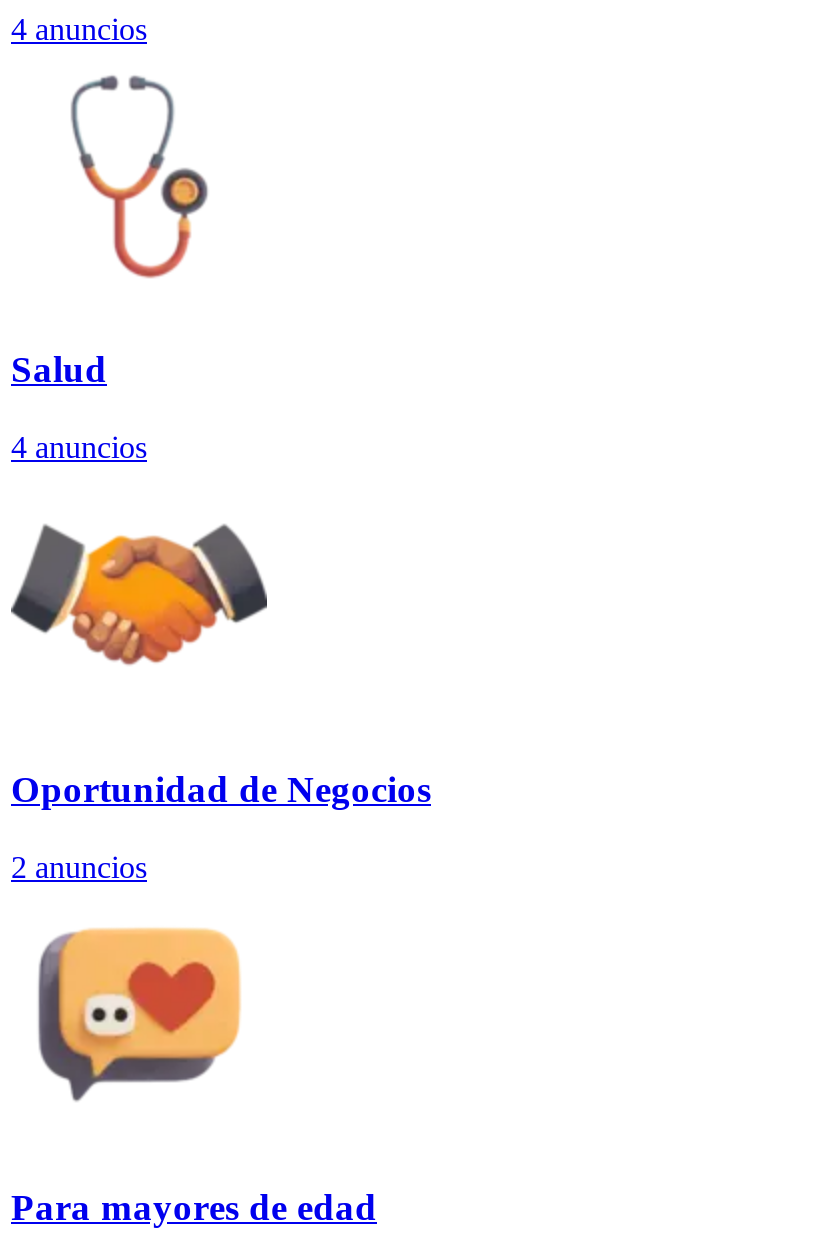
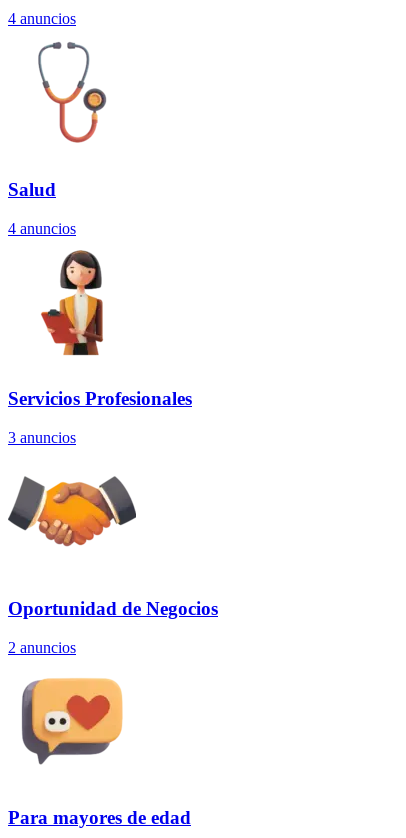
+ [image]
+ Servicios Profesionales
+ 3 anuncios
